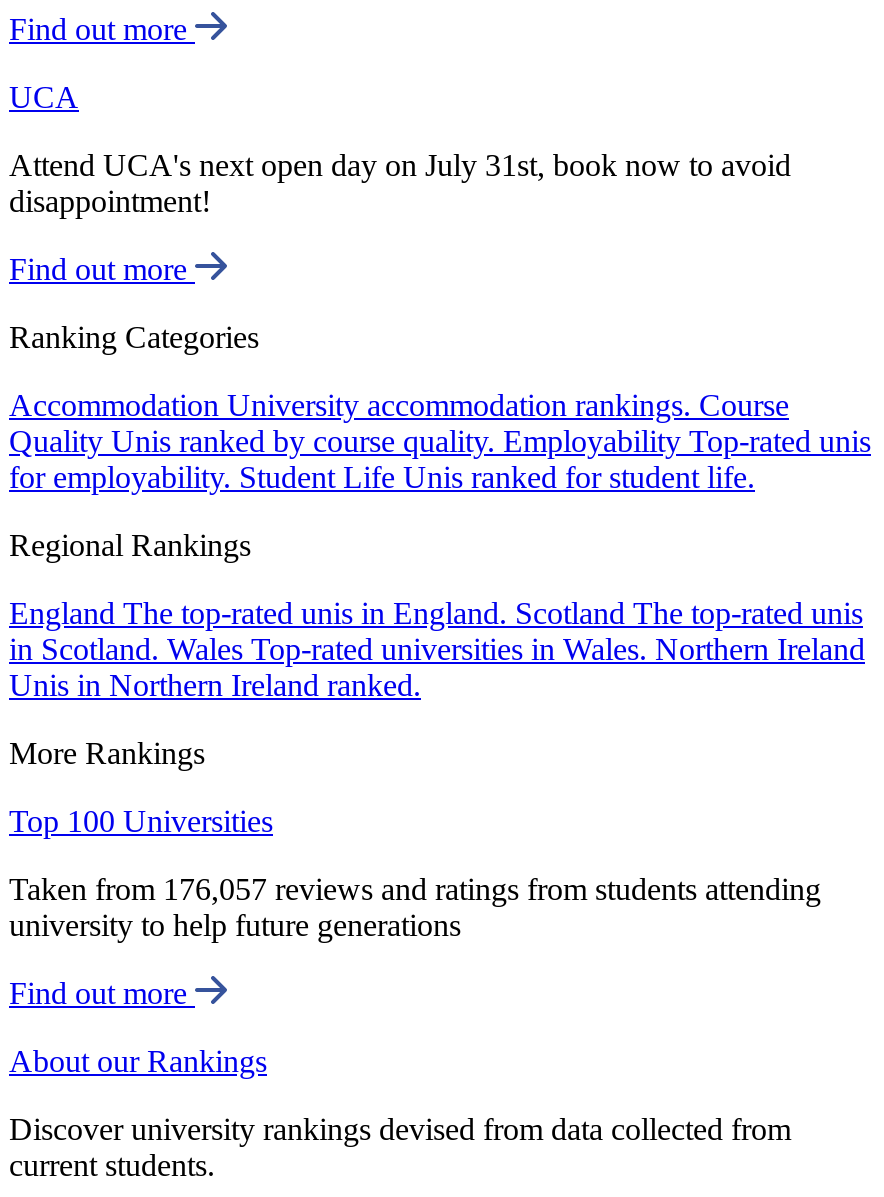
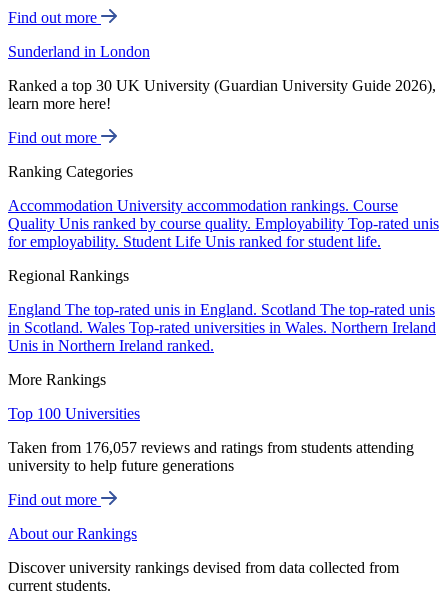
- UCA
+ Sunderland in London

- Attend UCA's next open day on July 31st, book now to avoid
- disappointment!
+ Ranked a top 30 UK University (Guardian University Guide 2026),
+ learn more here!
